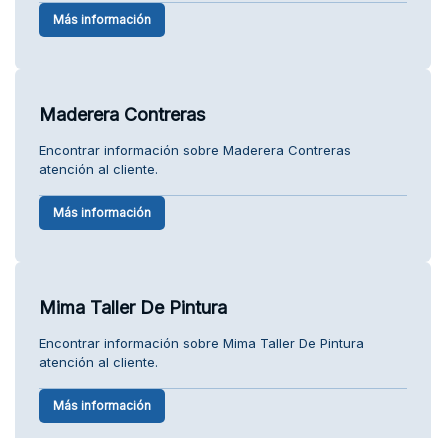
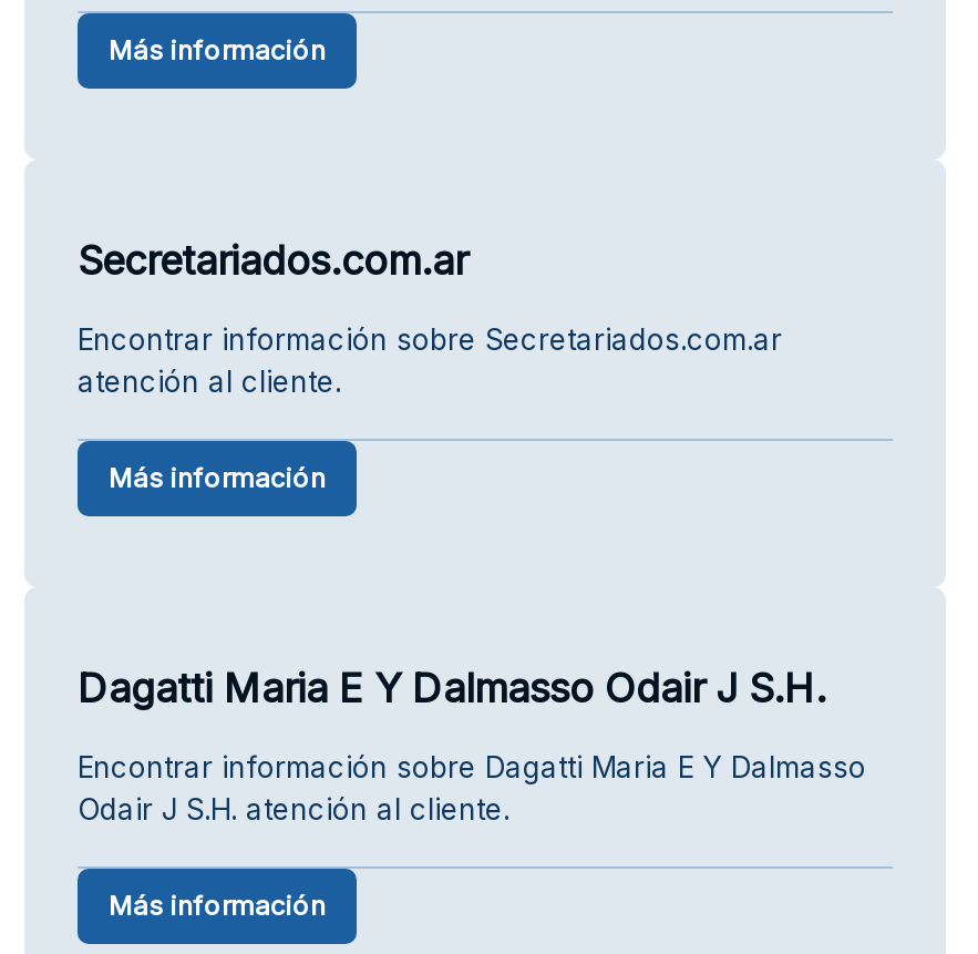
- Maderera Contreras
+ Secretariados.com.ar

- Encontrar información sobre Maderera Contreras
+ Encontrar información sobre Secretariados.com.ar

- Mima Taller De Pintura
+ Dagatti Maria E Y Dalmasso Odair J S.H.

- Encontrar información sobre Mima Taller De Pintura
- atención al cliente.
+ Encontrar información sobre Dagatti Maria E Y Dalmasso
+ Odair J S.H. atención al cliente.
